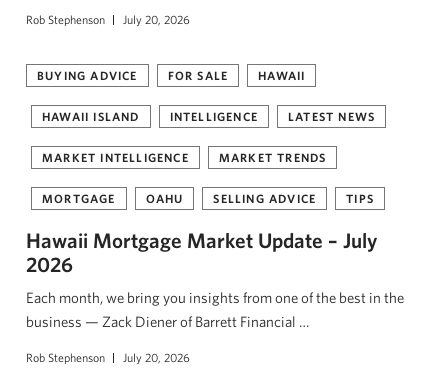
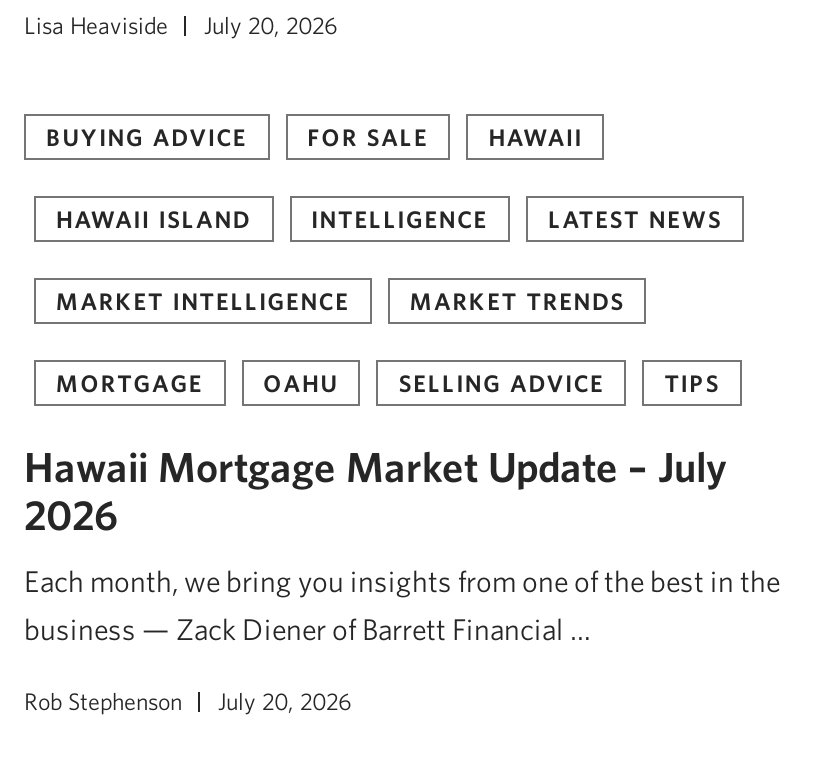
- Rob Stephenson
+ Lisa Heaviside
